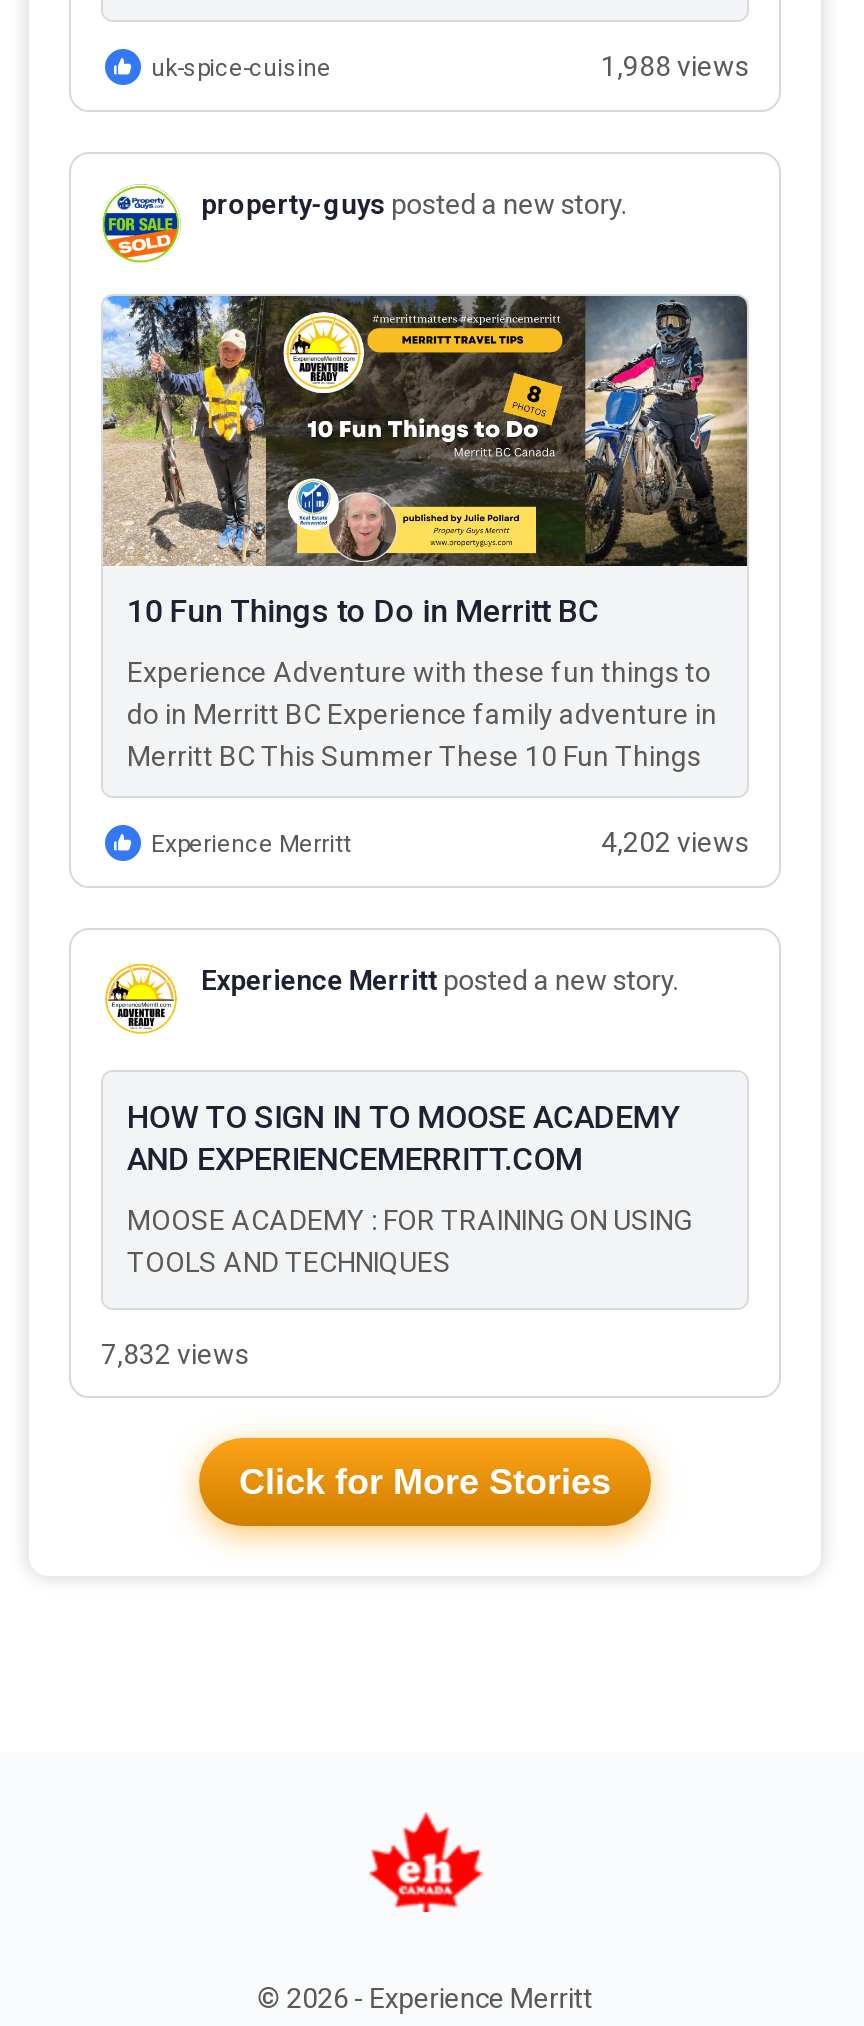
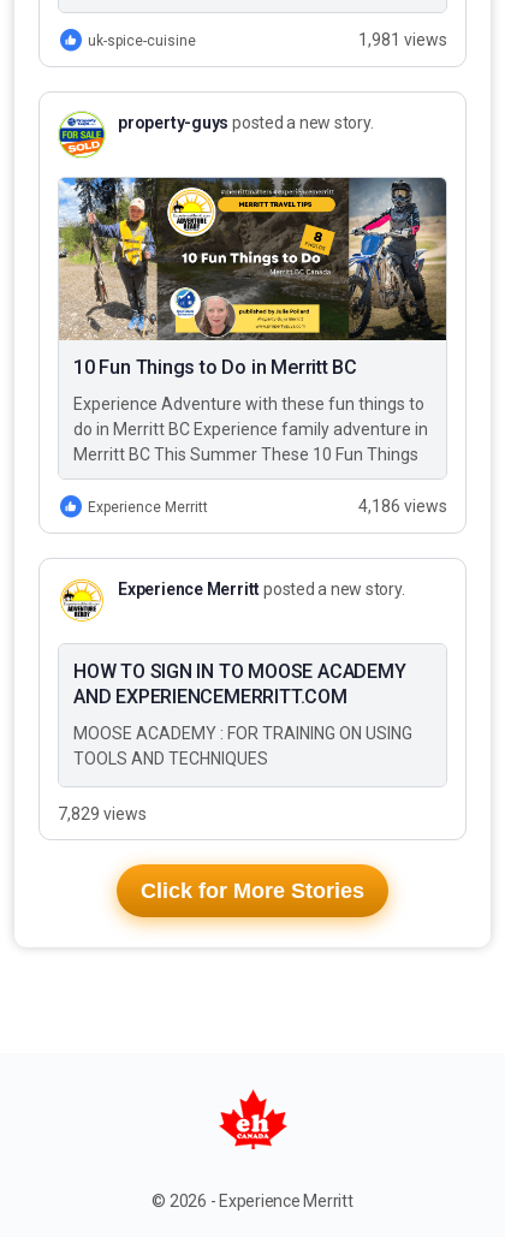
- 1,988 views
+ 1,981 views

- 4,202 views
+ 4,186 views

- 7,832 views
+ 7,829 views
